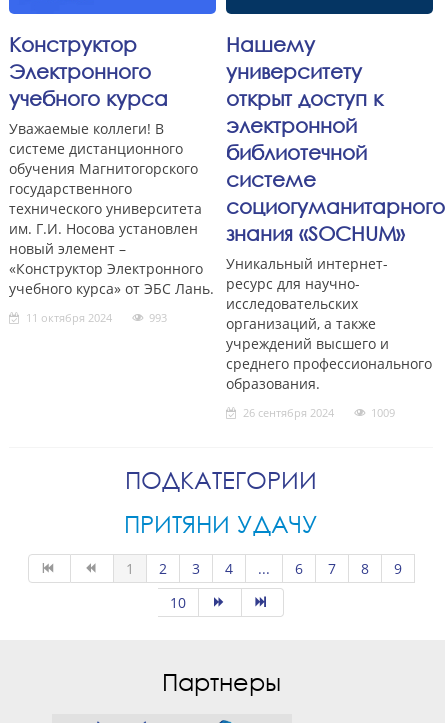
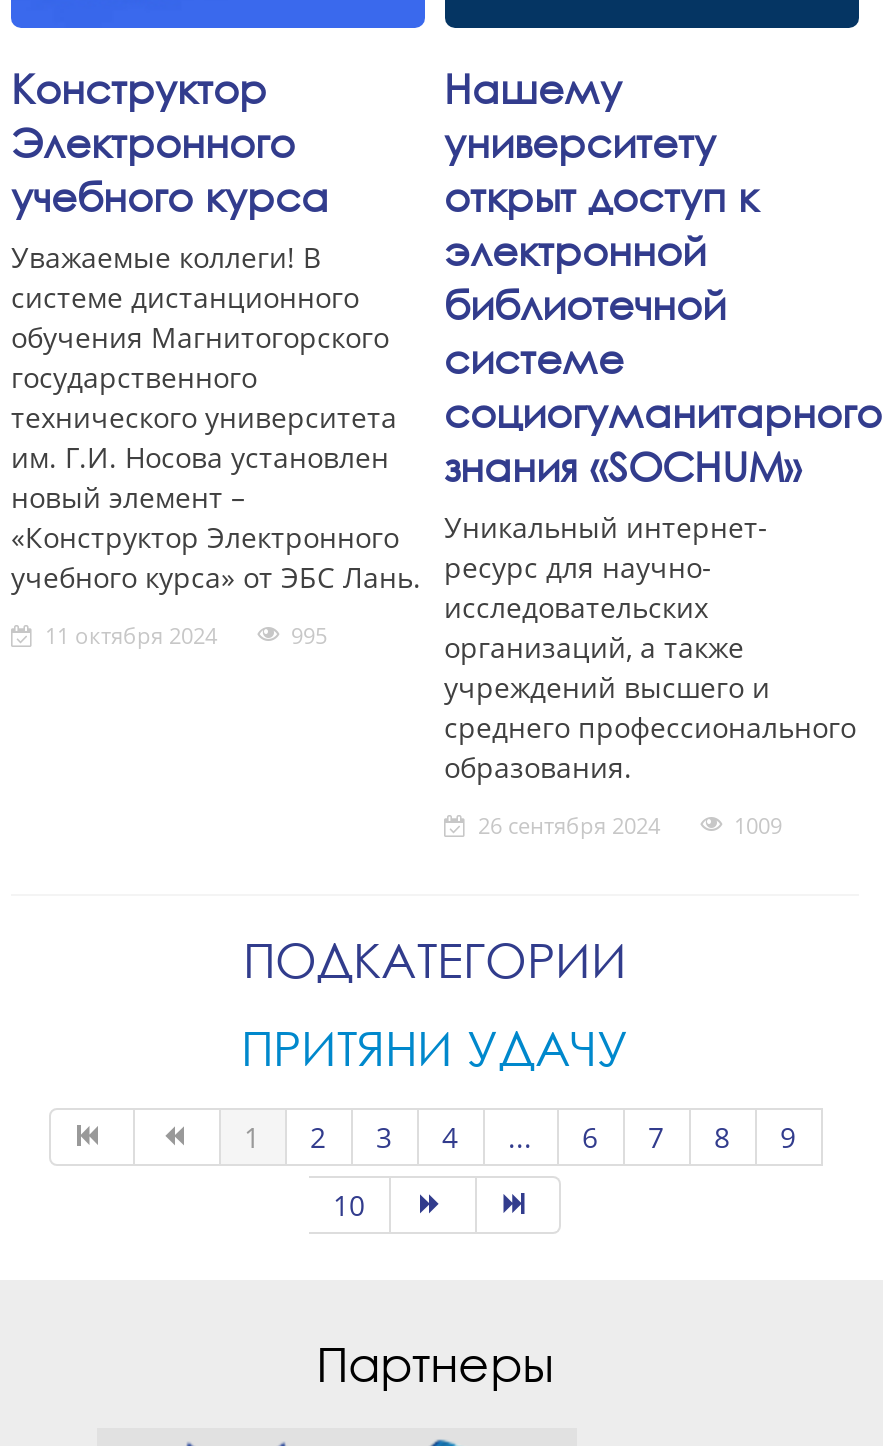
- 993
+ 995
